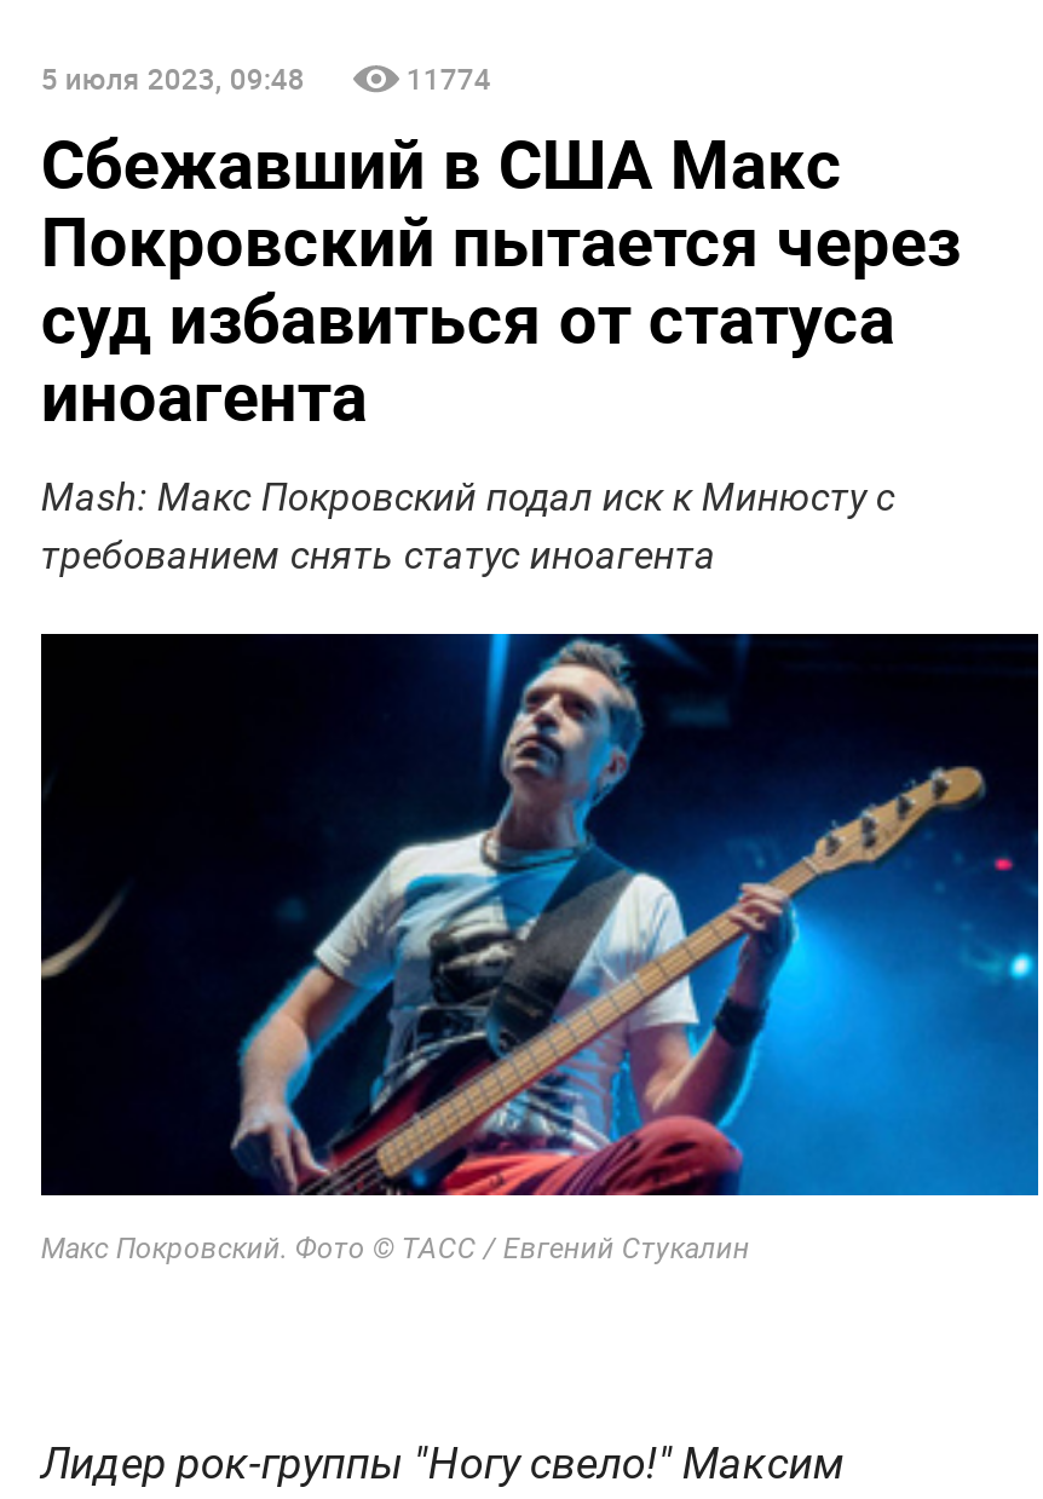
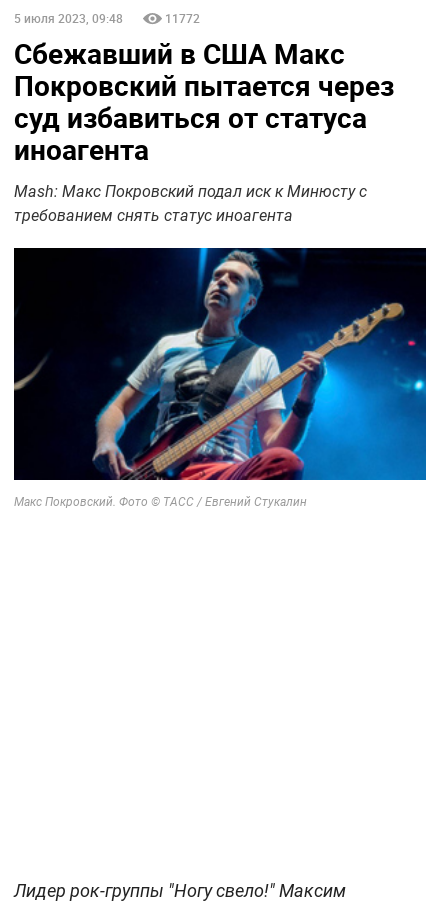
- 11774
+ 11772
